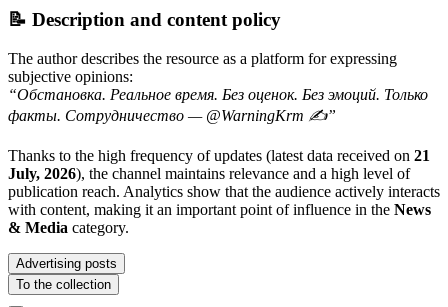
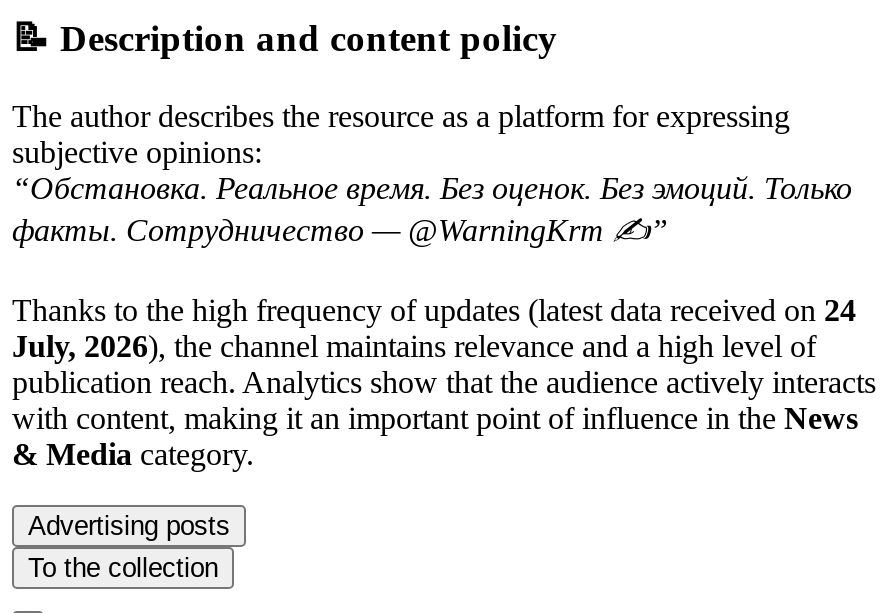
- Thanks to the high frequency of updates (latest data received on 21
+ Thanks to the high frequency of updates (latest data received on 24
